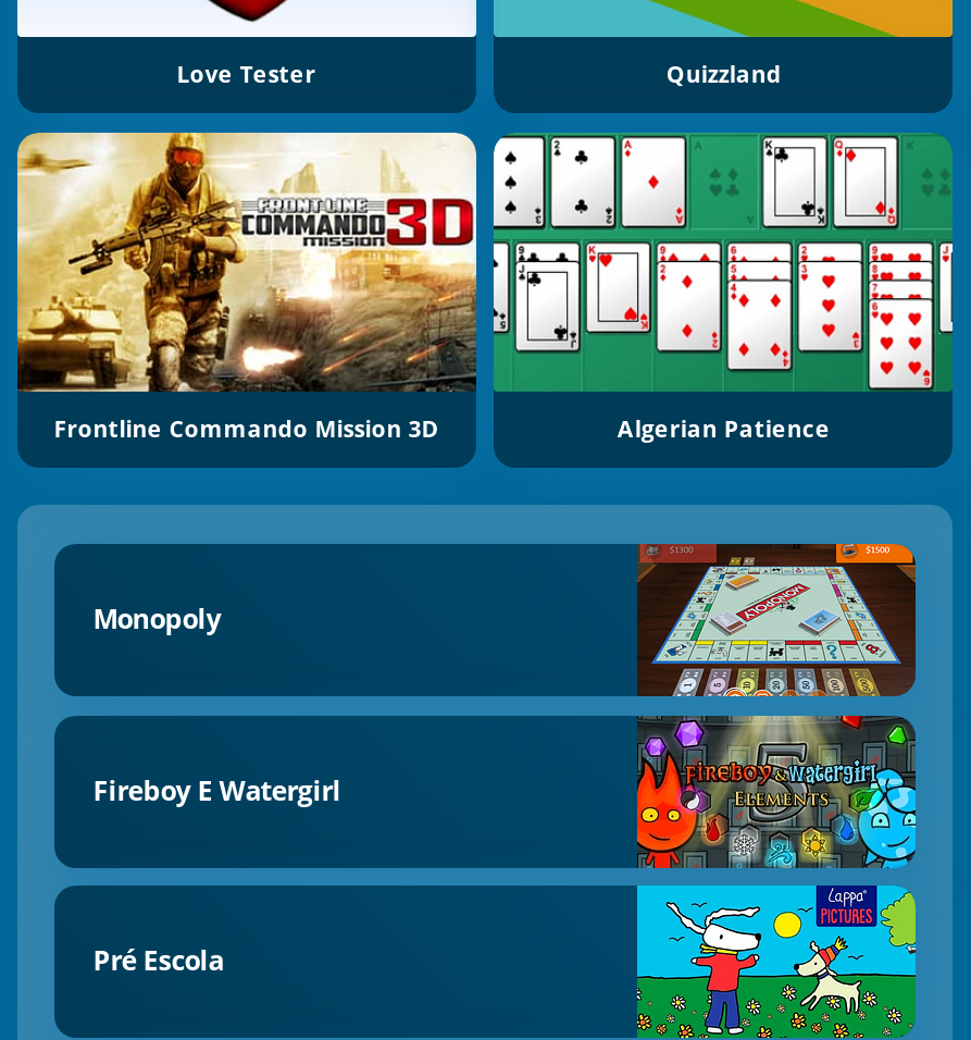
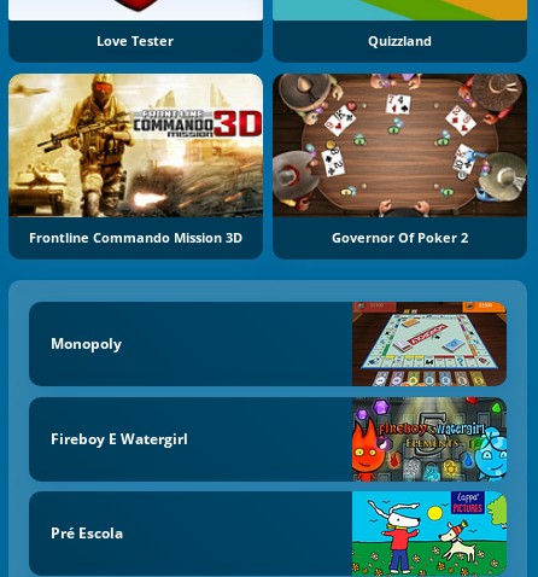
- [image]
- Algerian Patience
+ [image]
+ Governor Of Poker 2
